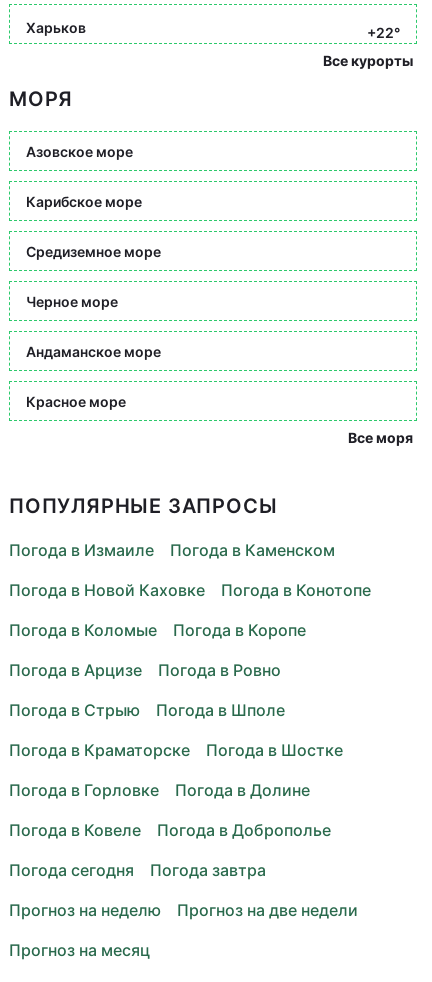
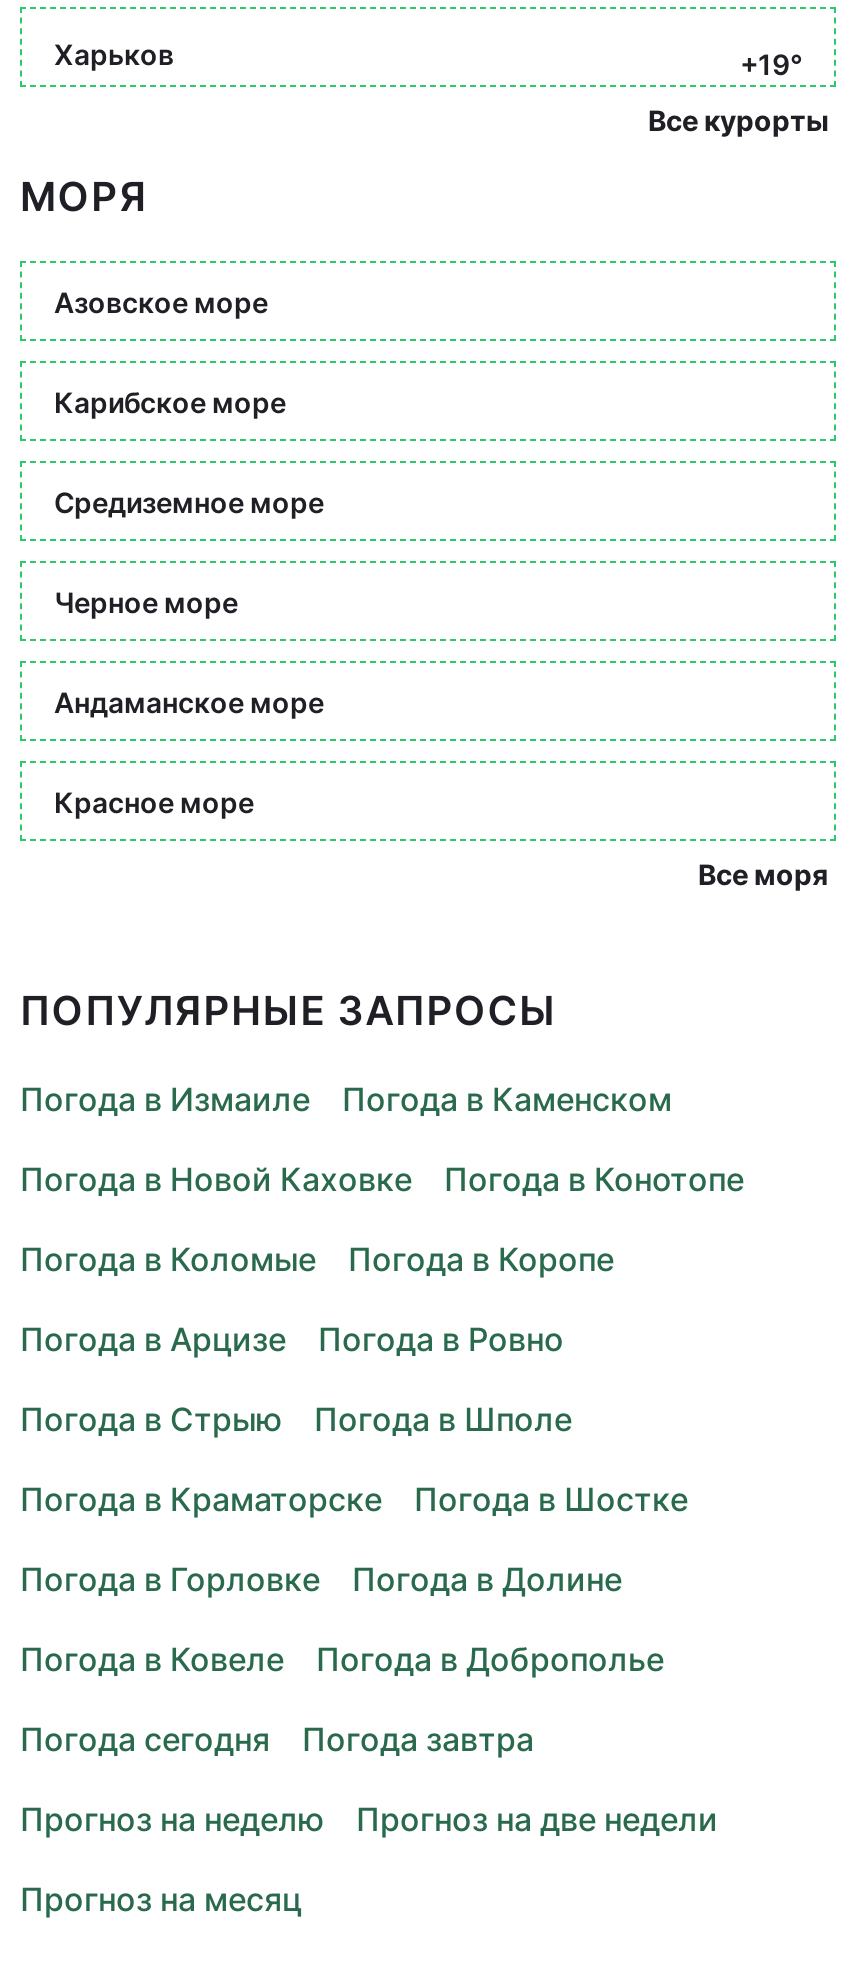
- +22°
+ +19°
